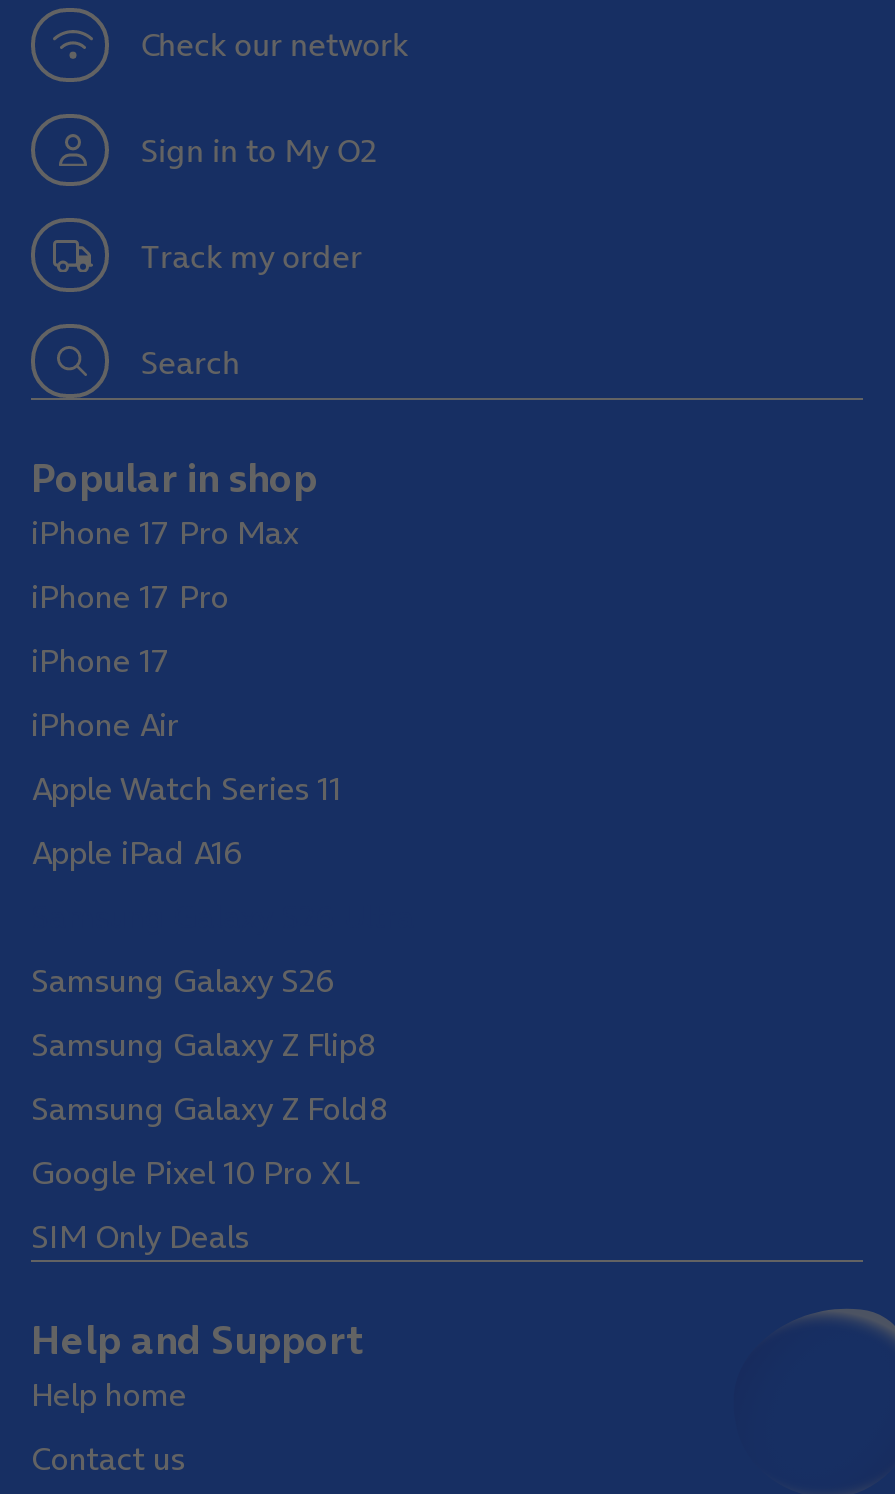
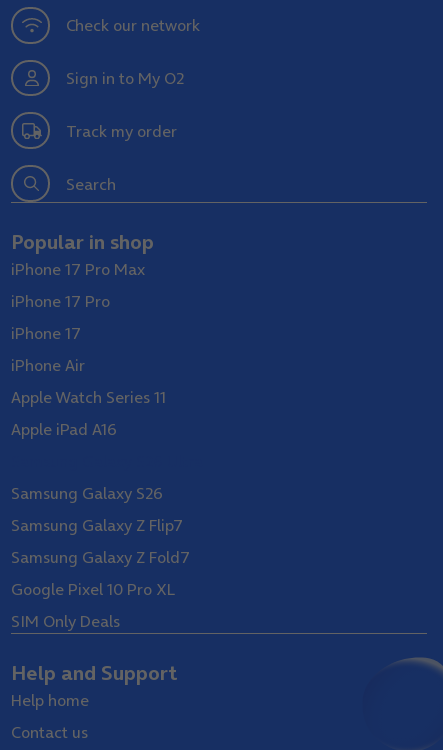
- Samsung Galaxy Z Flip8
+ Samsung Galaxy Z Flip7

- Samsung Galaxy Z Fold8
+ Samsung Galaxy Z Fold7
